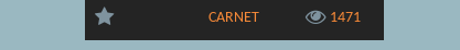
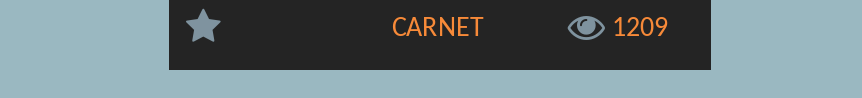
- 1471
+ 1209
